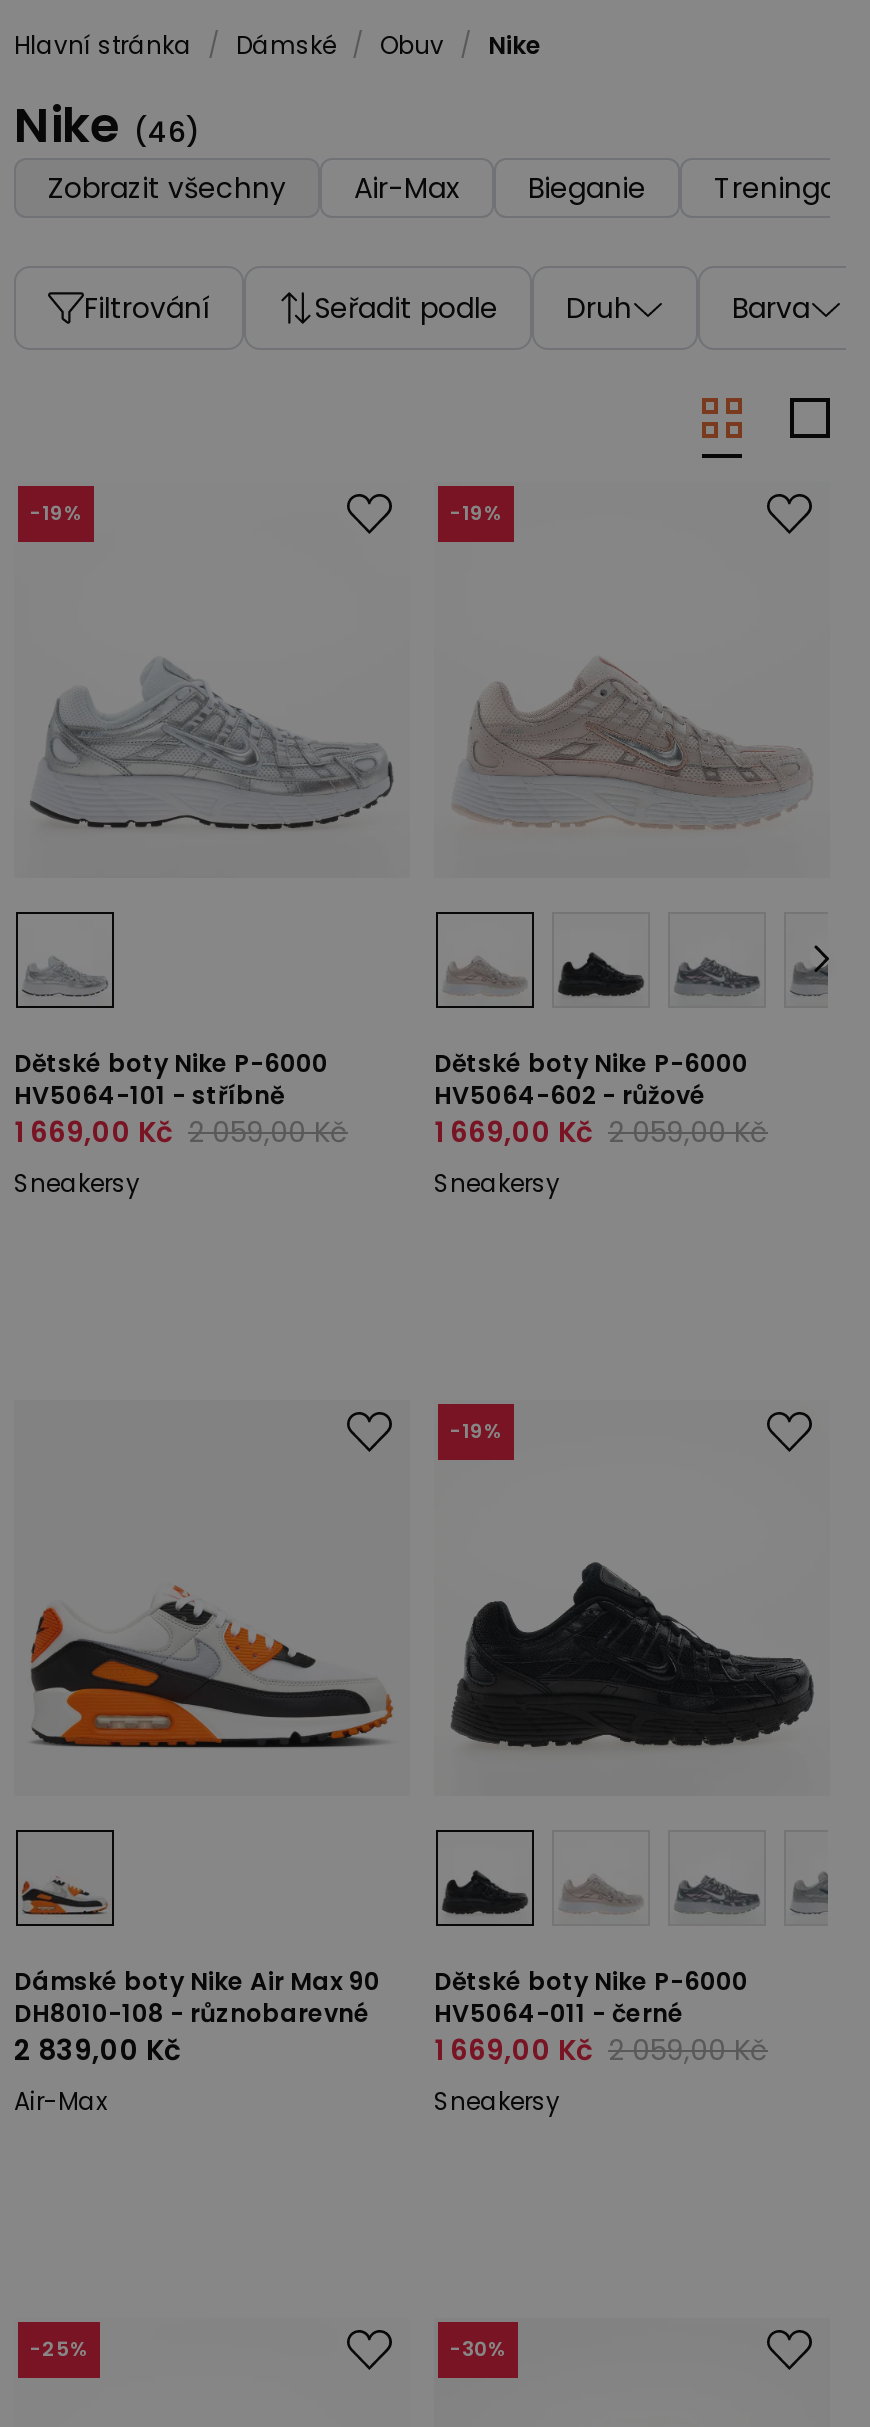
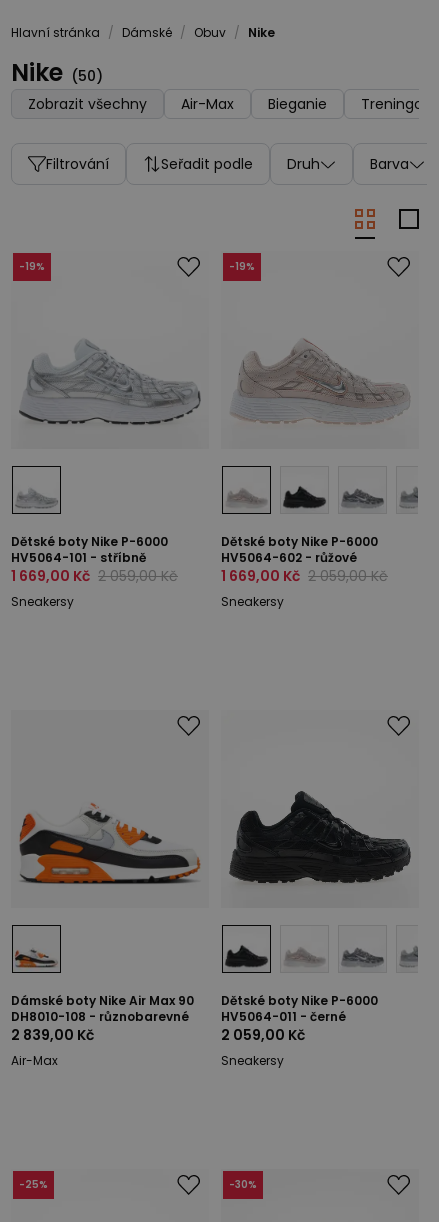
- Nike (46)
+ Nike (50)

- -19%

- 1 669,00 Kč 2 059,00 Kč
+ 2 059,00 Kč
